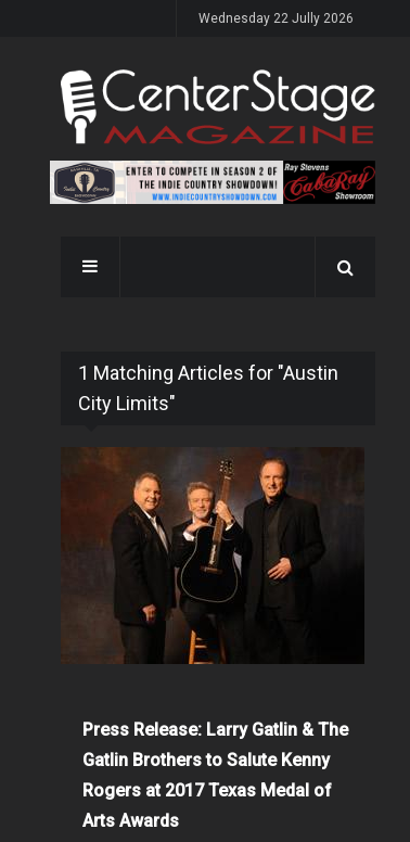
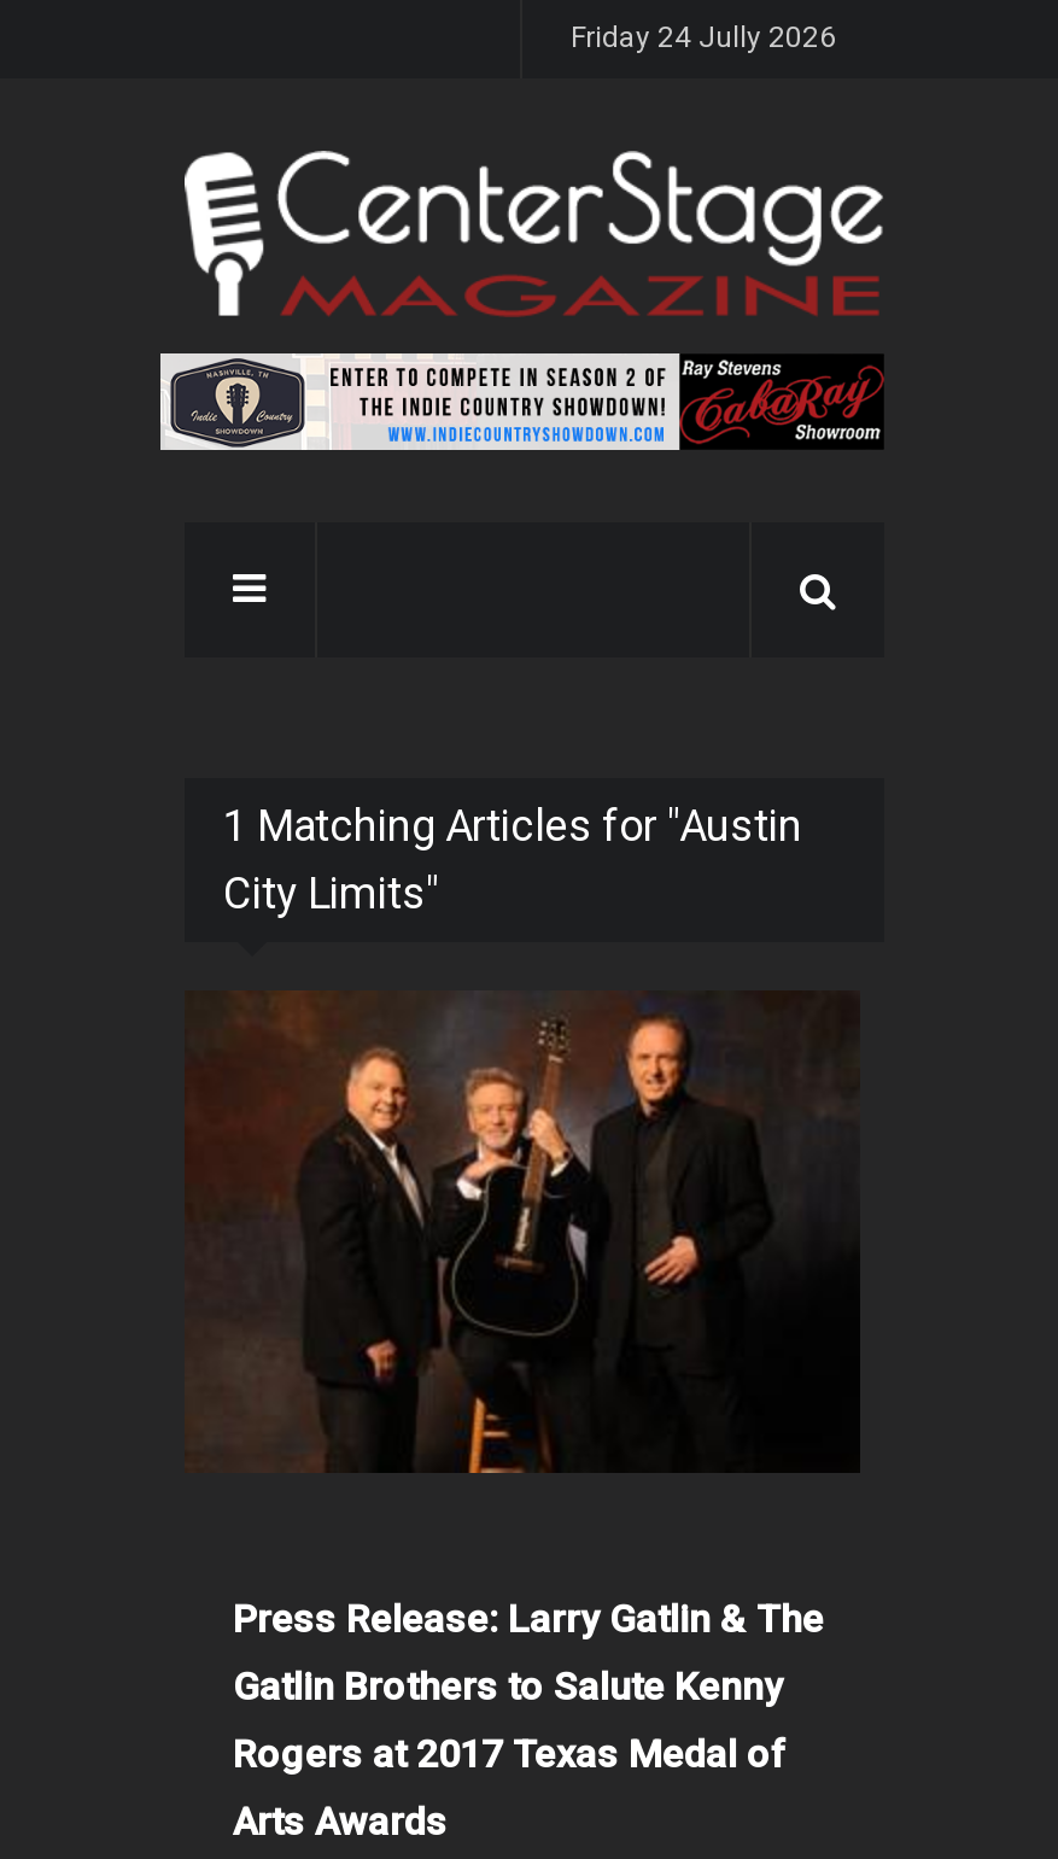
- Wednesday 22 Jully 2026
+ Friday 24 Jully 2026
